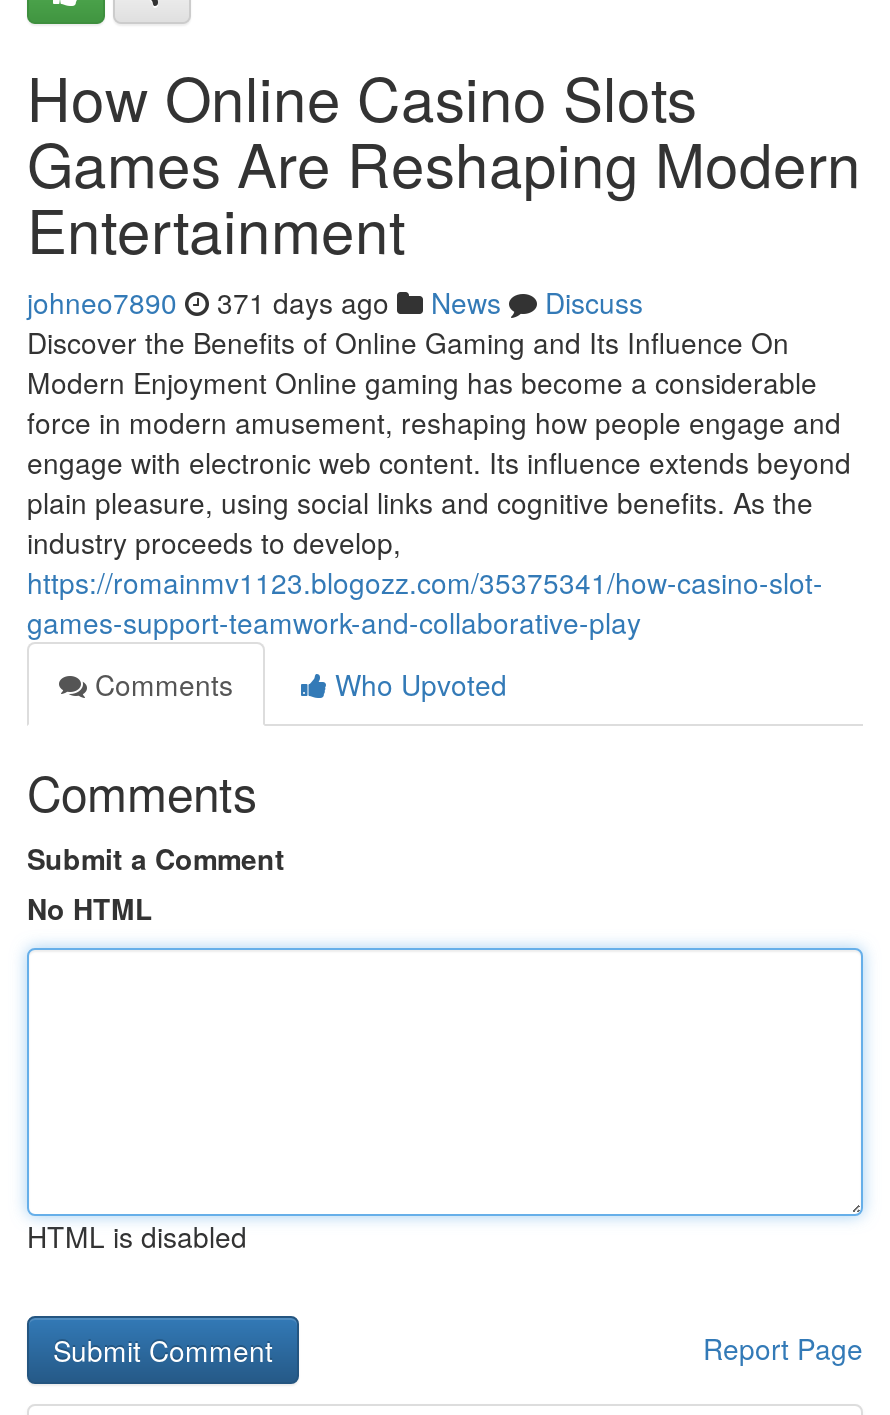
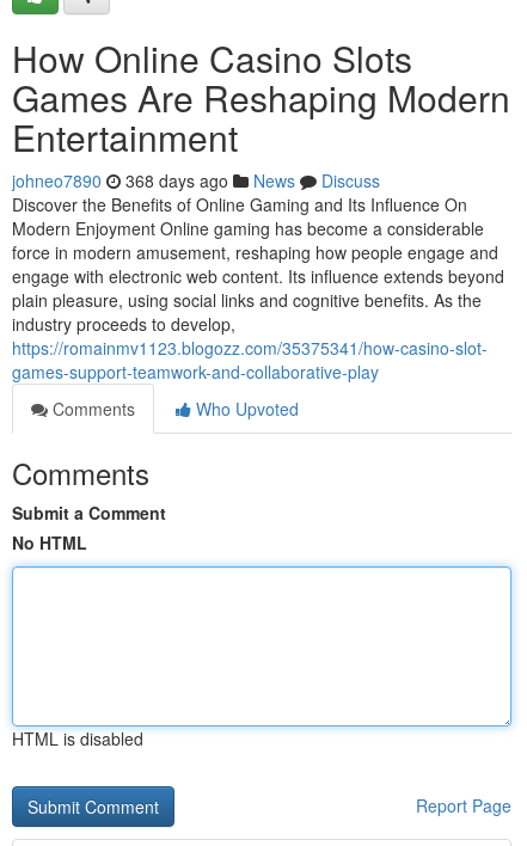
- johneo7890 371 days ago News Discuss
+ johneo7890 368 days ago News Discuss
